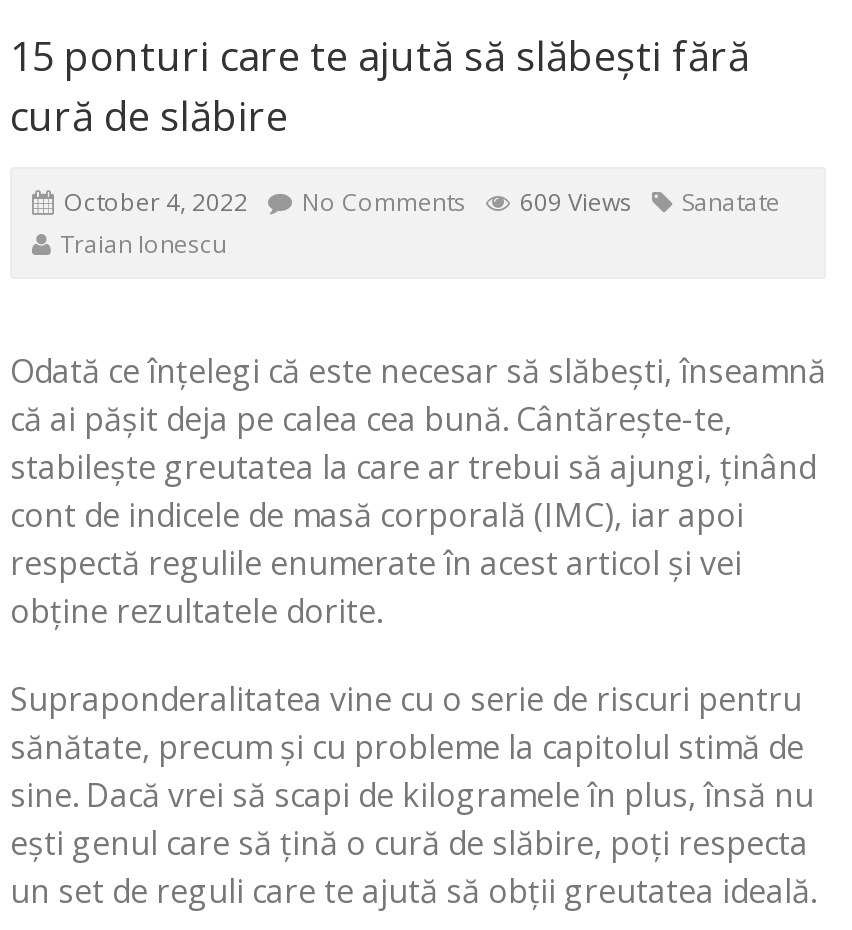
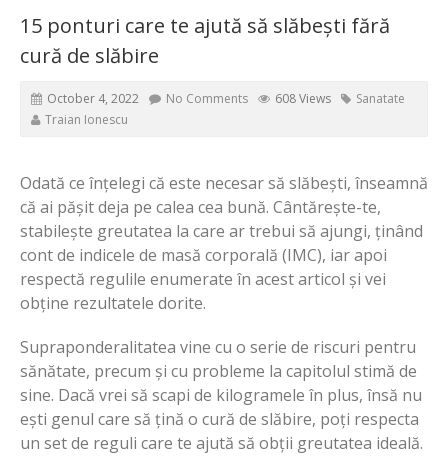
- October 4, 2022 No Comments 609 Views Sanatate
+ October 4, 2022 No Comments 608 Views Sanatate
